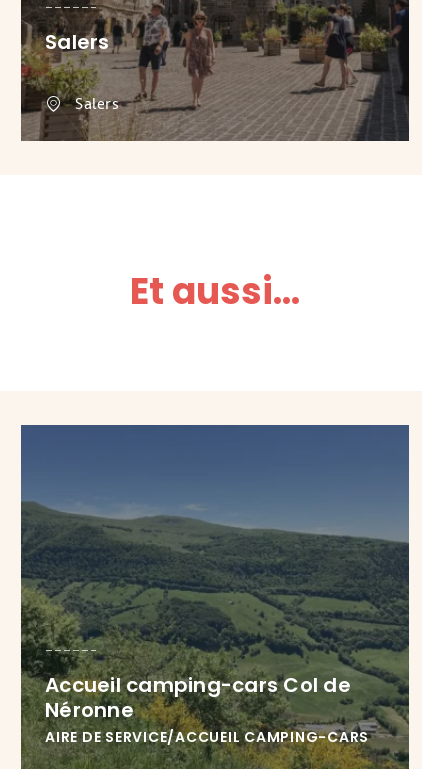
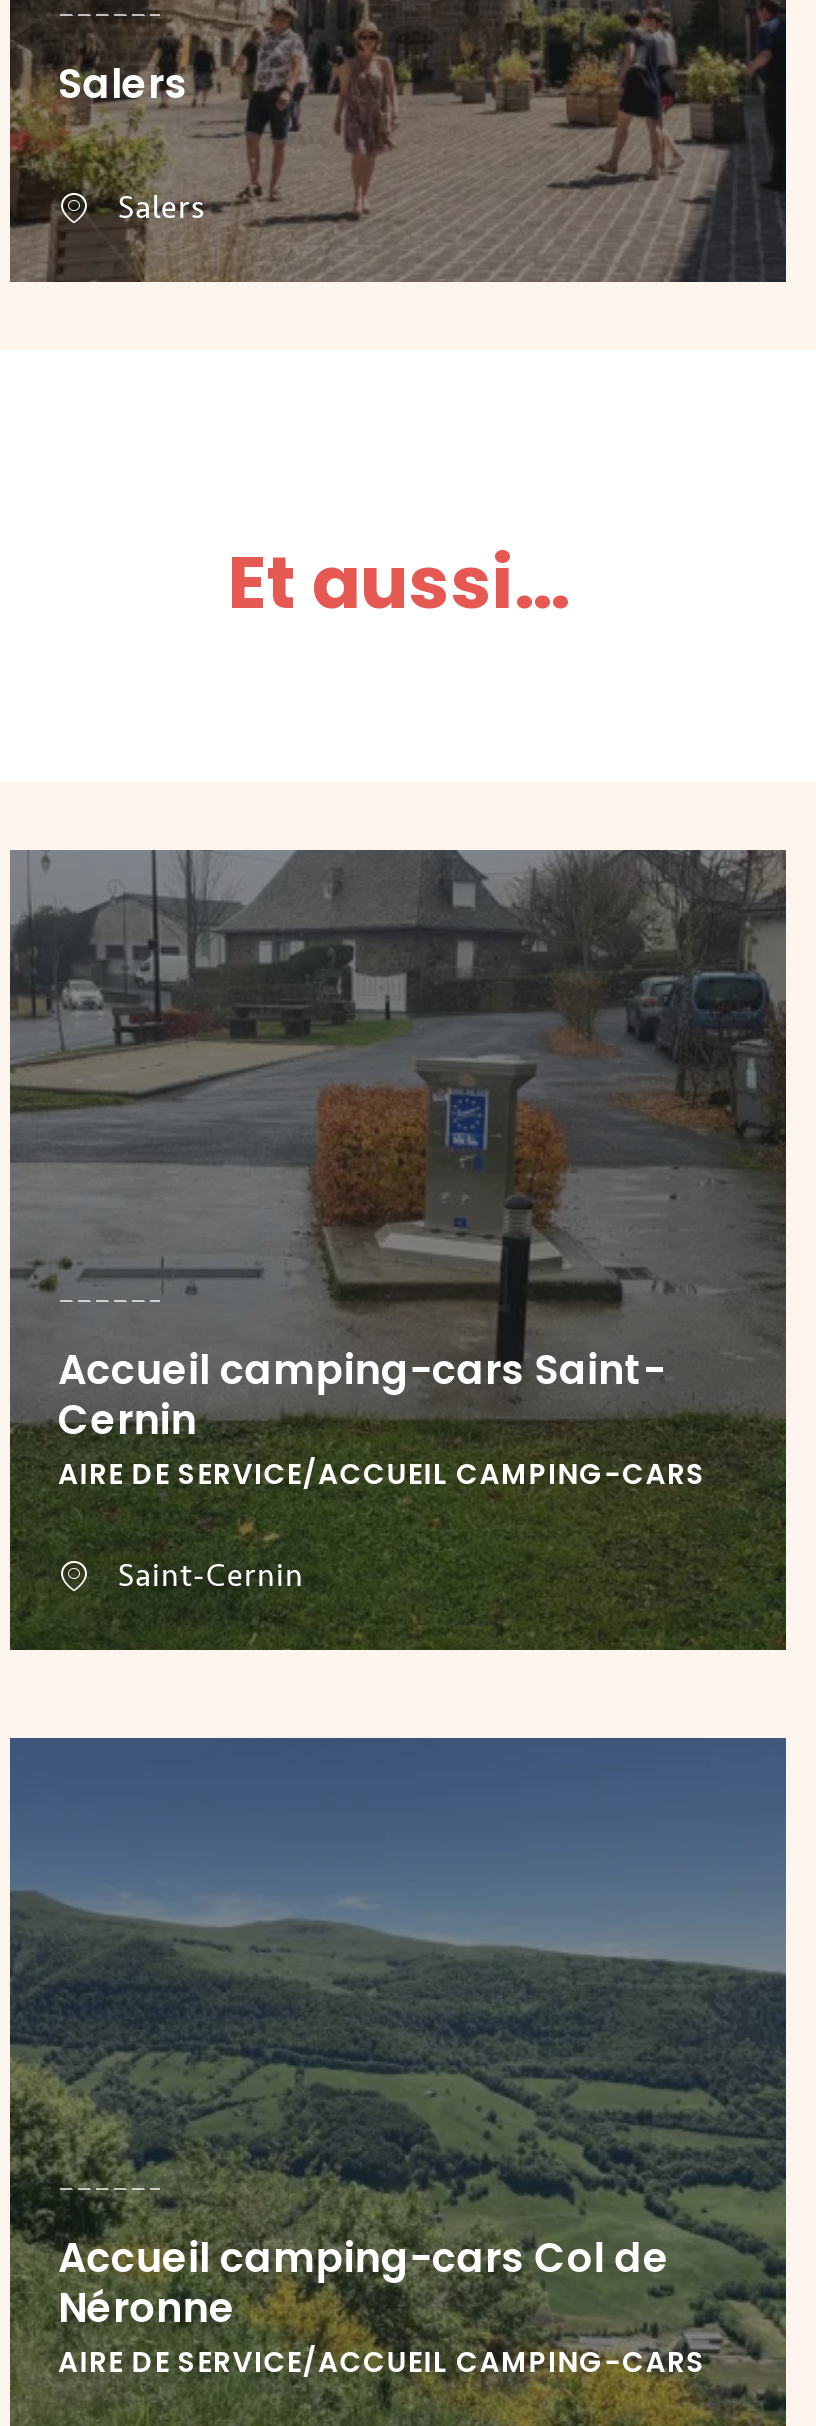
+ [image]
+ Accueil camping-cars Saint-
+ Cernin
+ AIRE DE SERVICE/ACCUEIL CAMPING-CARS
+ Saint-Cernin
